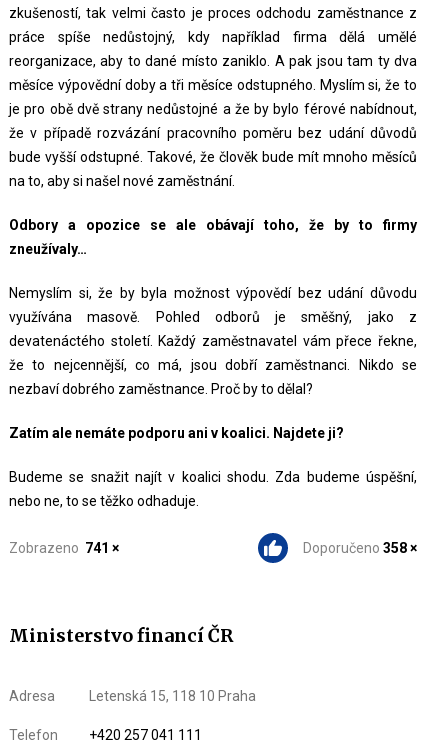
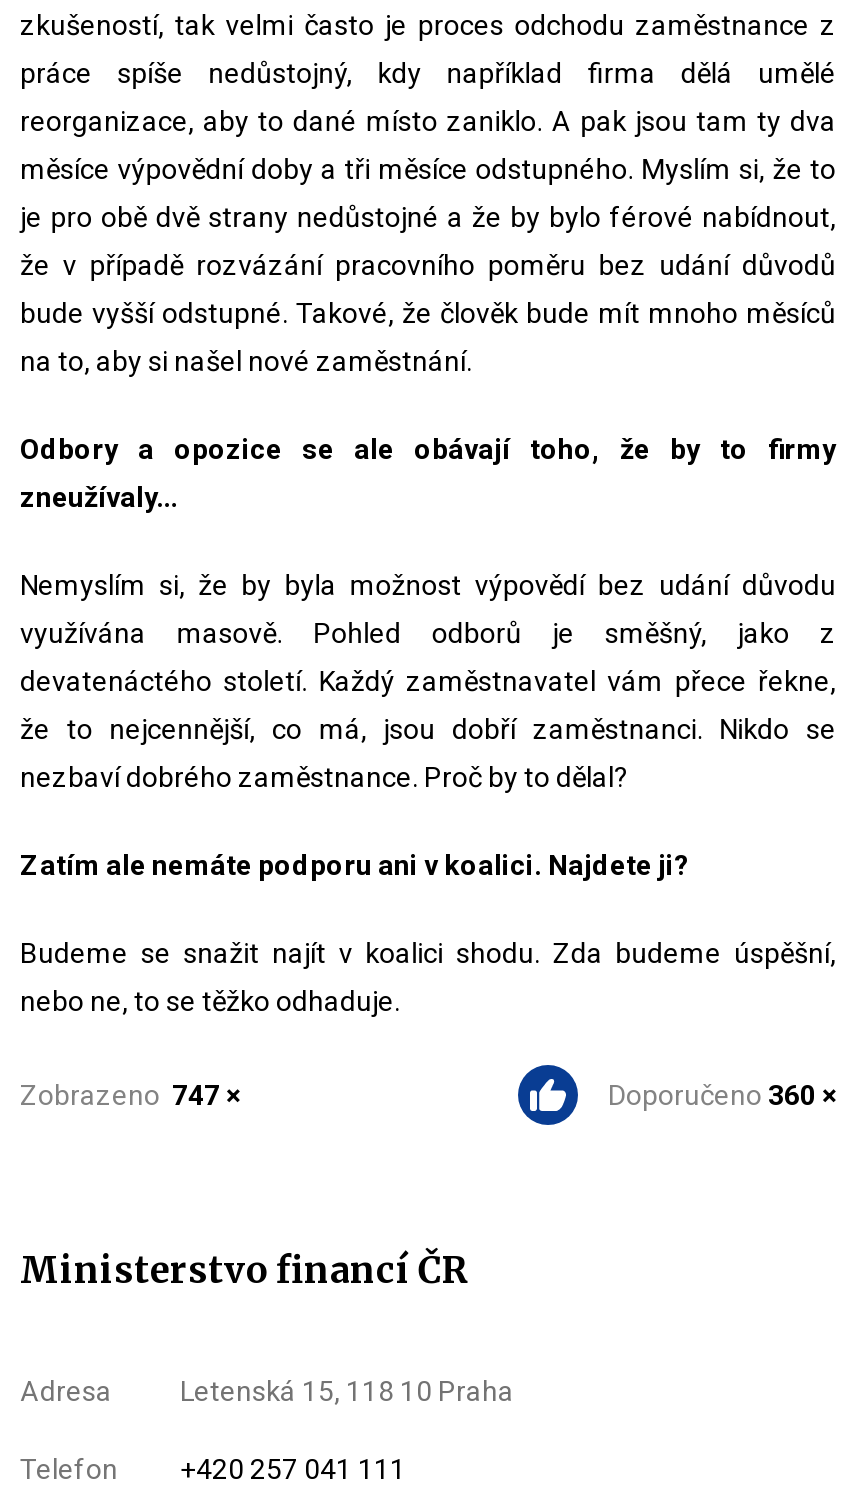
- Zobrazeno 741 ×
+ Zobrazeno 747 ×

- Doporučeno 358 ×
+ Doporučeno 360 ×
